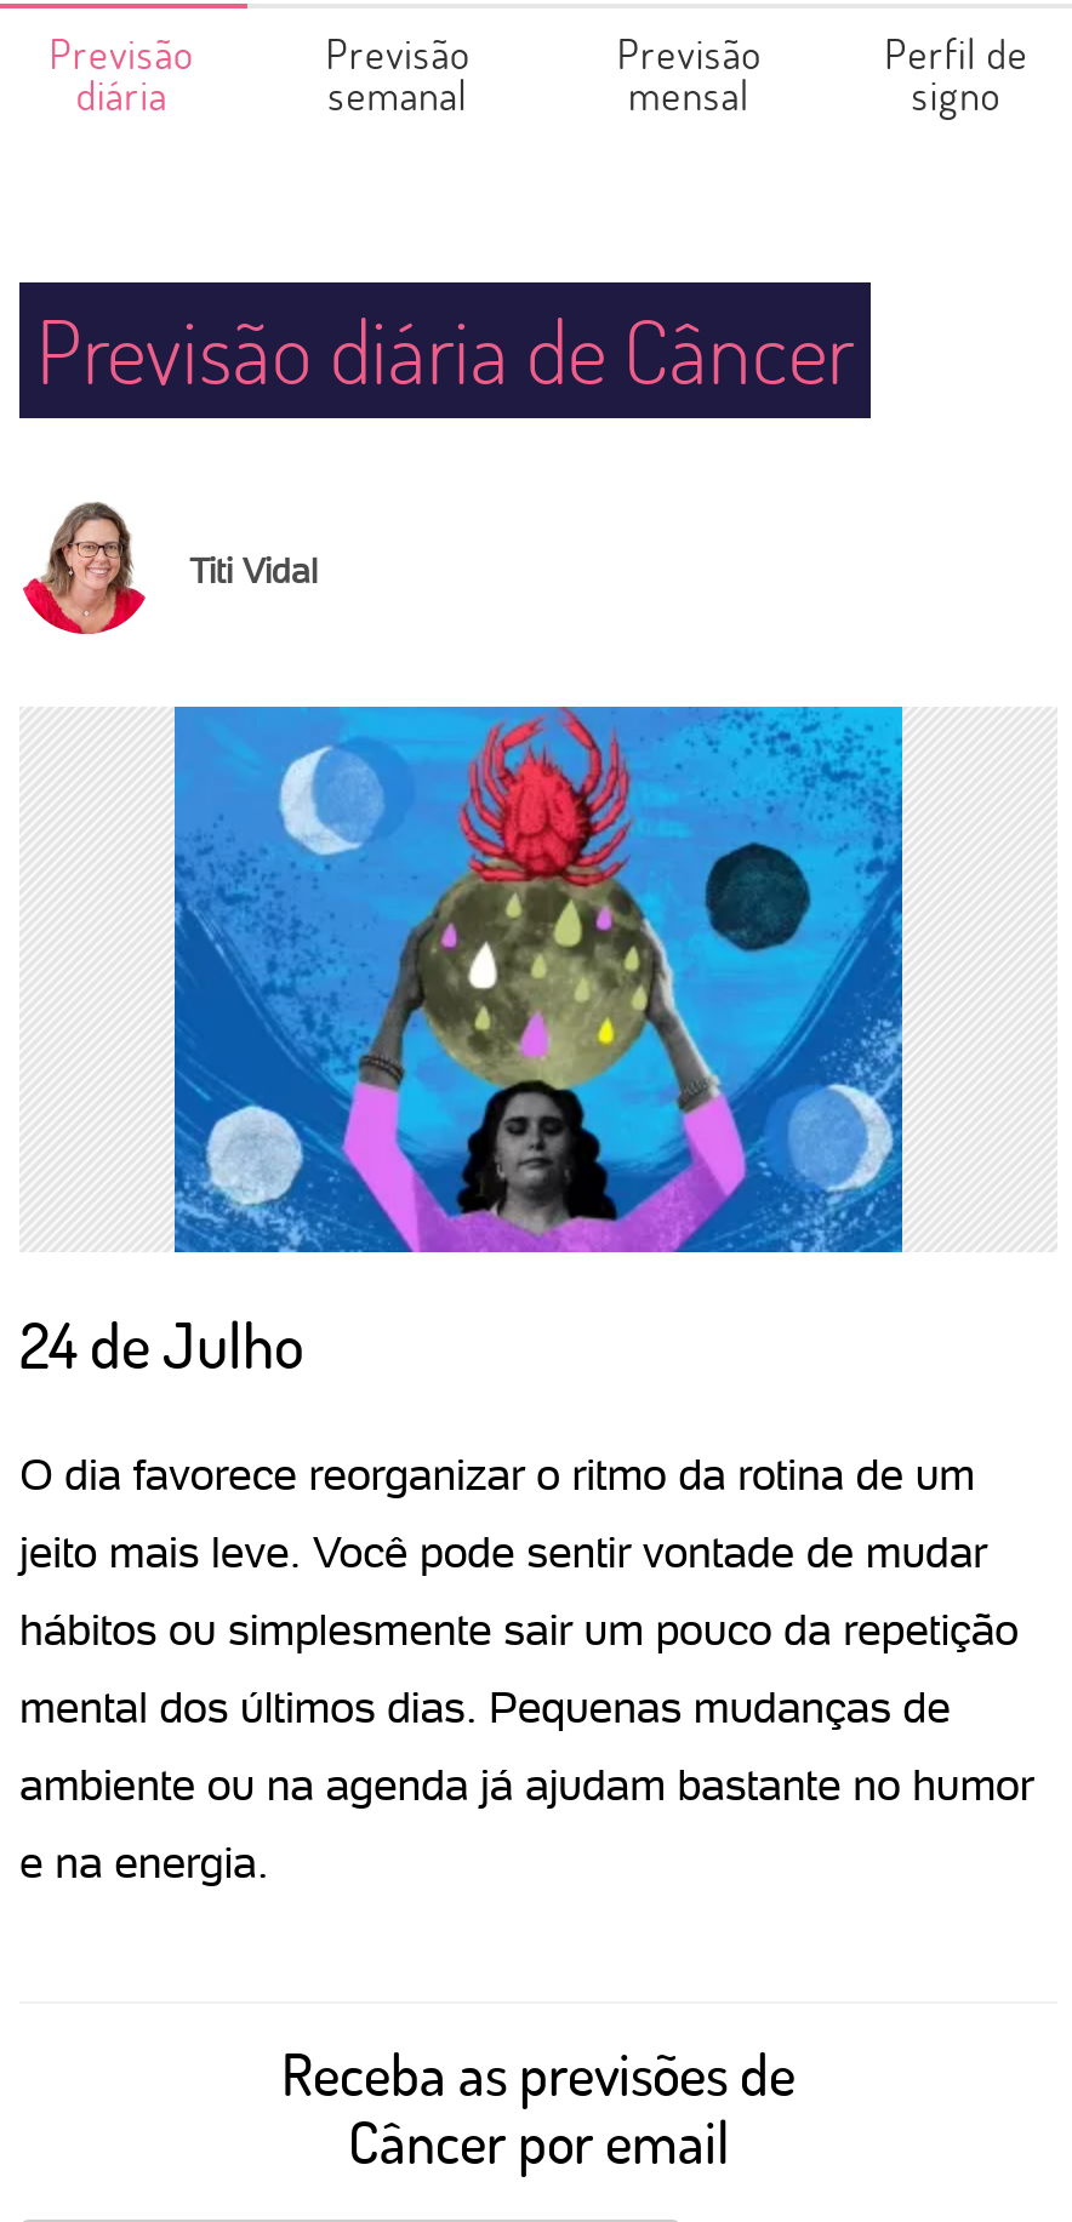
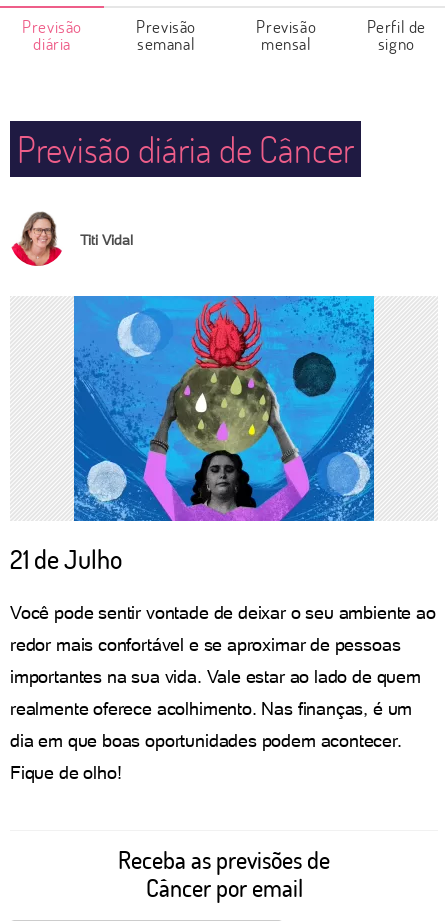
- 24 de Julho
+ 21 de Julho

- O dia favorece reorganizar o ritmo da rotina de um
+ Você pode sentir vontade de deixar o seu ambiente ao

- jeito mais leve. Você pode sentir vontade de mudar
+ redor mais confortável e se aproximar de pessoas

- hábitos ou simplesmente sair um pouco da repetição
+ importantes na sua vida. Vale estar ao lado de quem

- mental dos últimos dias. Pequenas mudanças de
+ realmente oferece acolhimento. Nas finanças, é um

- ambiente ou na agenda já ajudam bastante no humor
+ dia em que boas oportunidades podem acontecer.

- e na energia.
+ Fique de olho!
